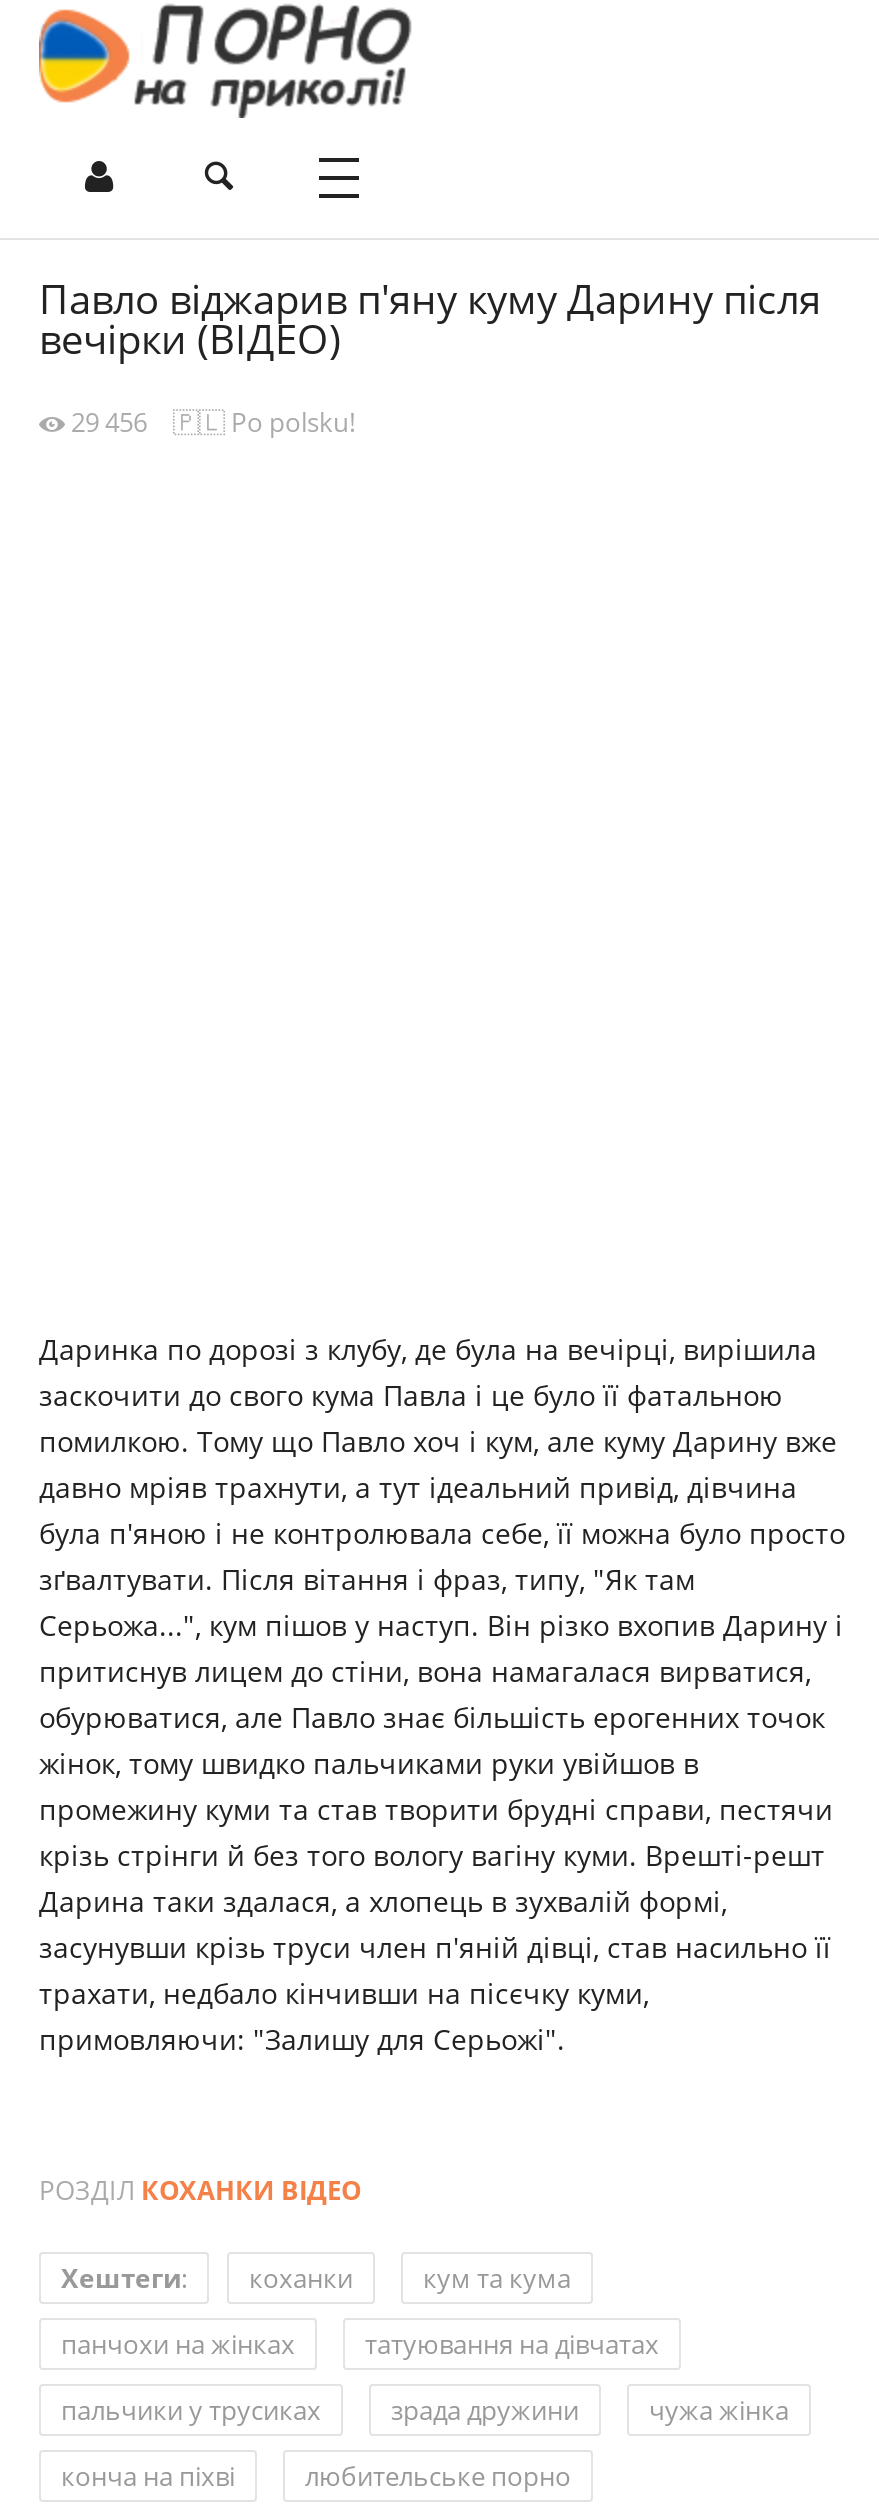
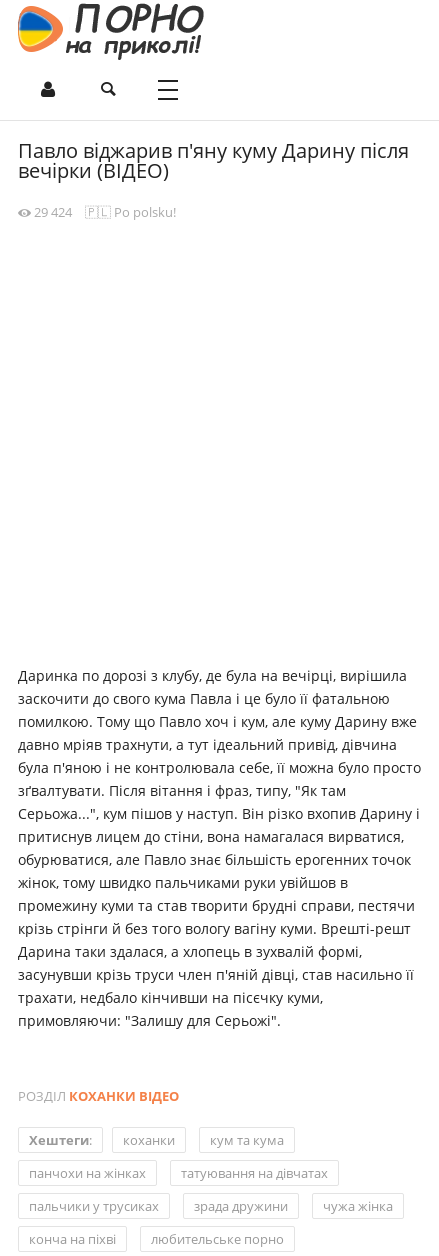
- 29 456
+ 29 424
